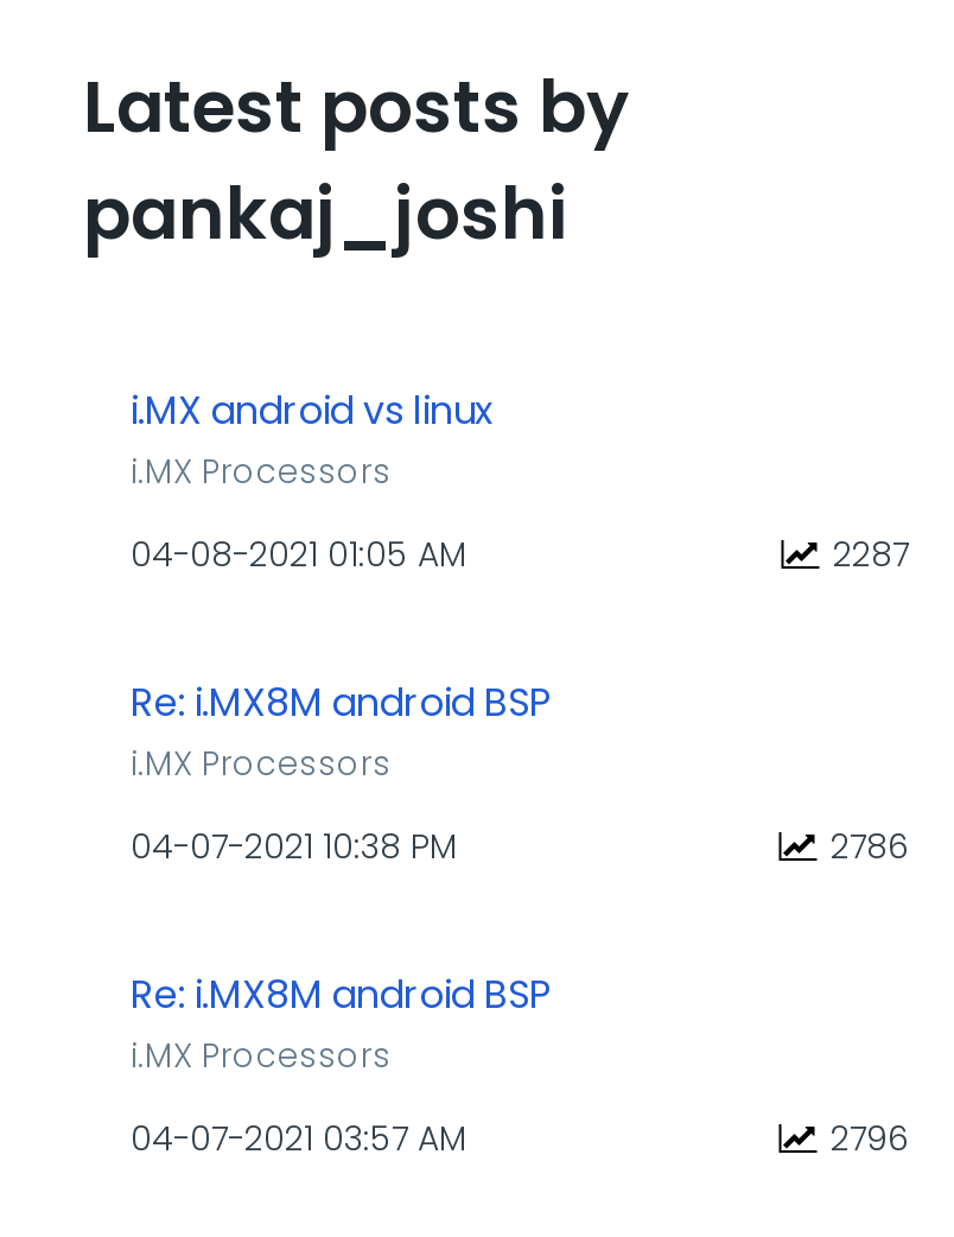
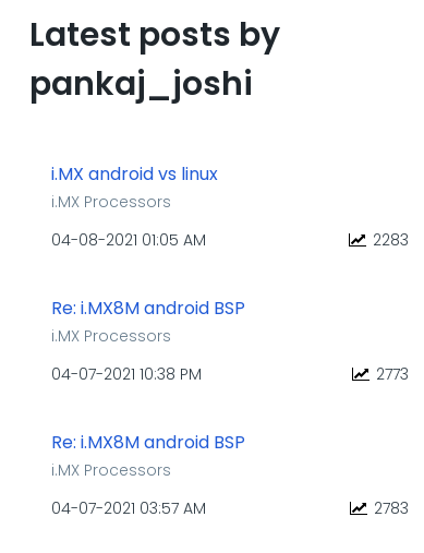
- 2287
+ 2283

- 2786
+ 2773

- 2796
+ 2783
